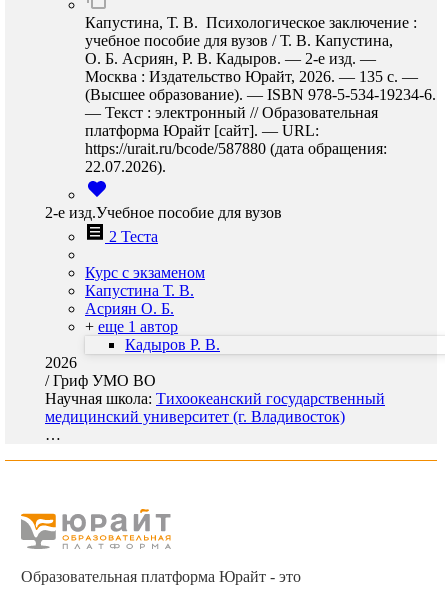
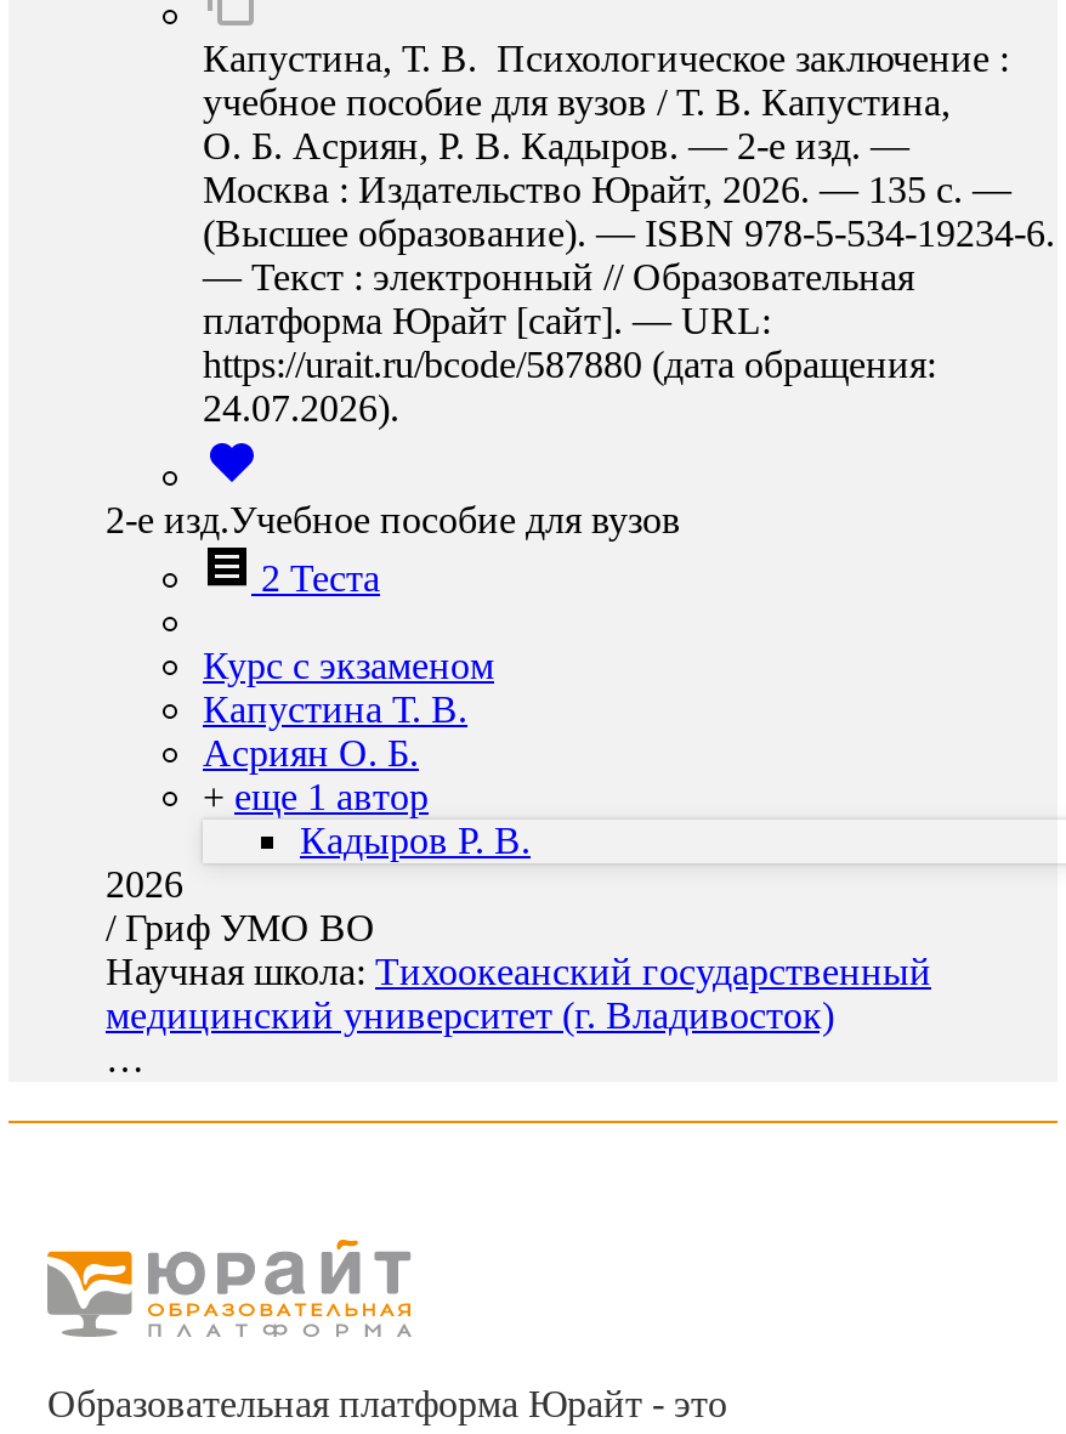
- 22.07.2026).
+ 24.07.2026).
